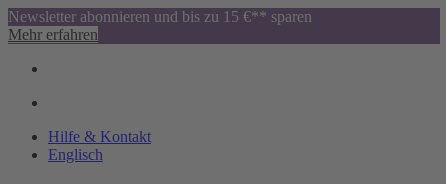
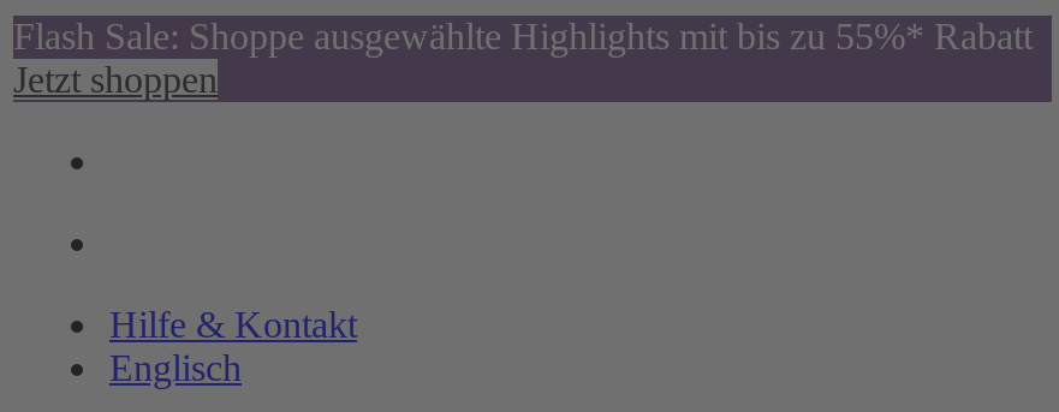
- Newsletter abonnieren und bis zu 15 €** sparen
- Mehr erfahren
+ Flash Sale: Shoppe ausgewählte Highlights mit bis zu 55%* Rabatt
+ Jetzt shoppen
